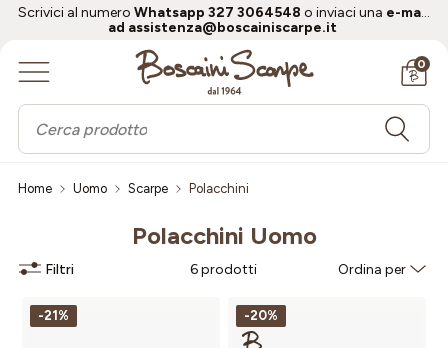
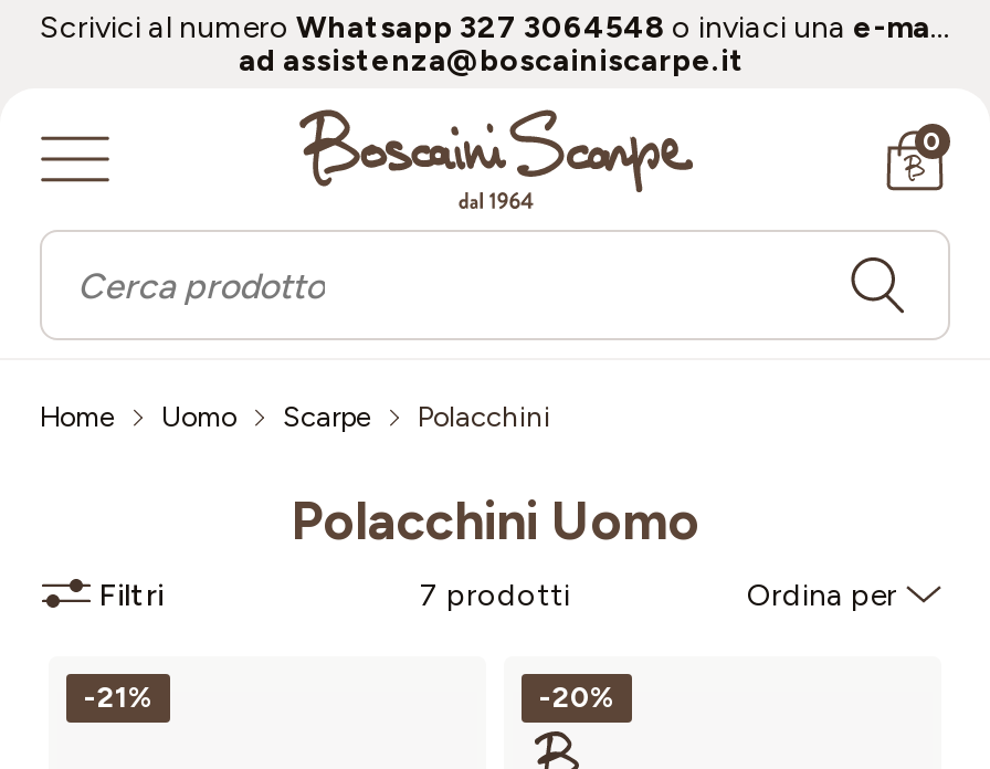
- 6 prodotti
+ 7 prodotti
